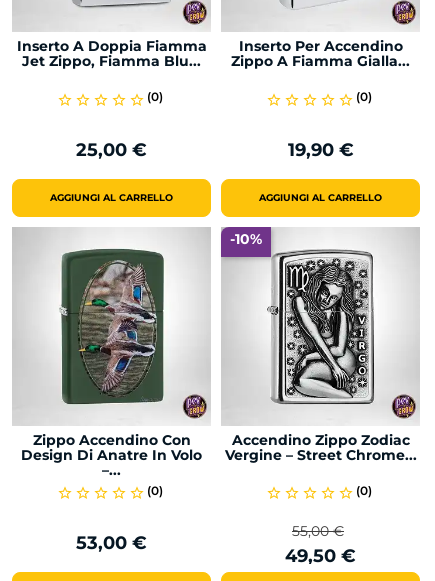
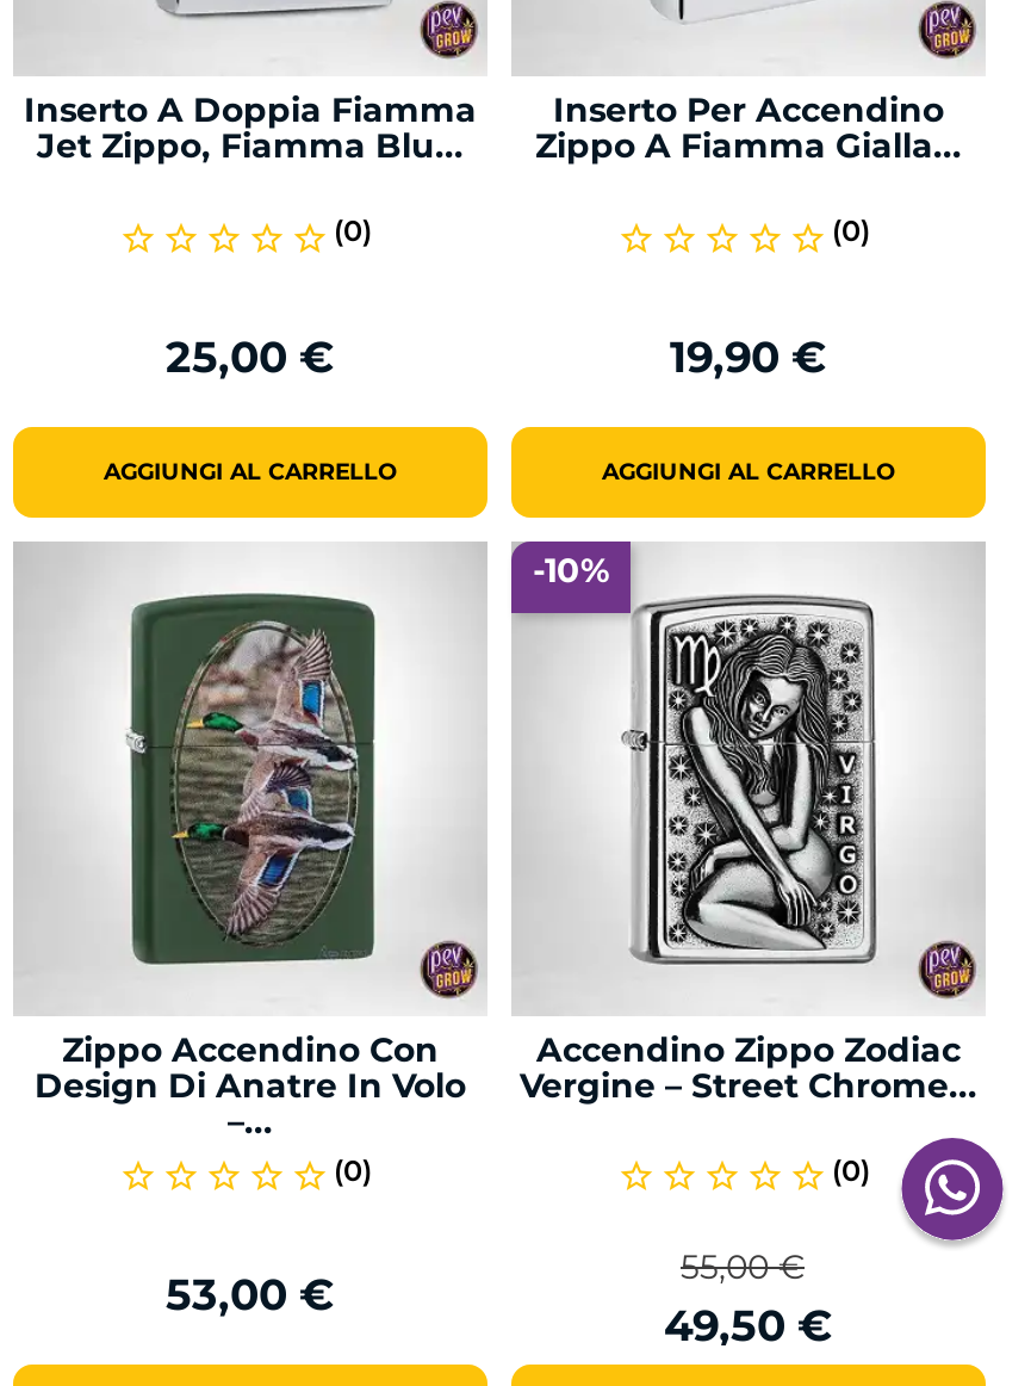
+ [image]
